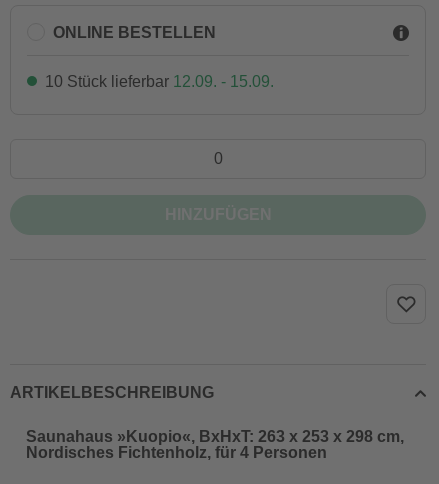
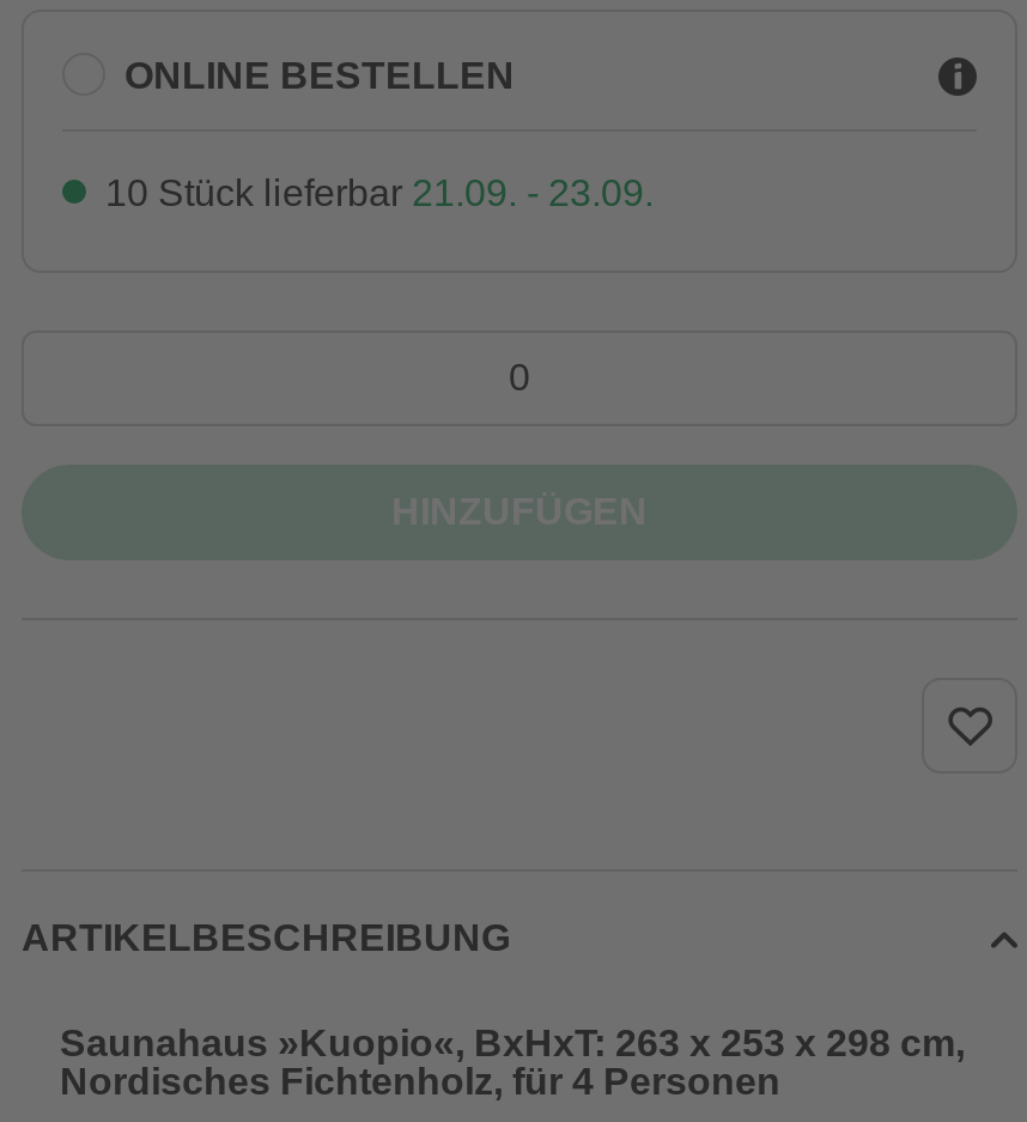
- 10 Stück lieferbar 12.09. - 15.09.
+ 10 Stück lieferbar 21.09. - 23.09.
